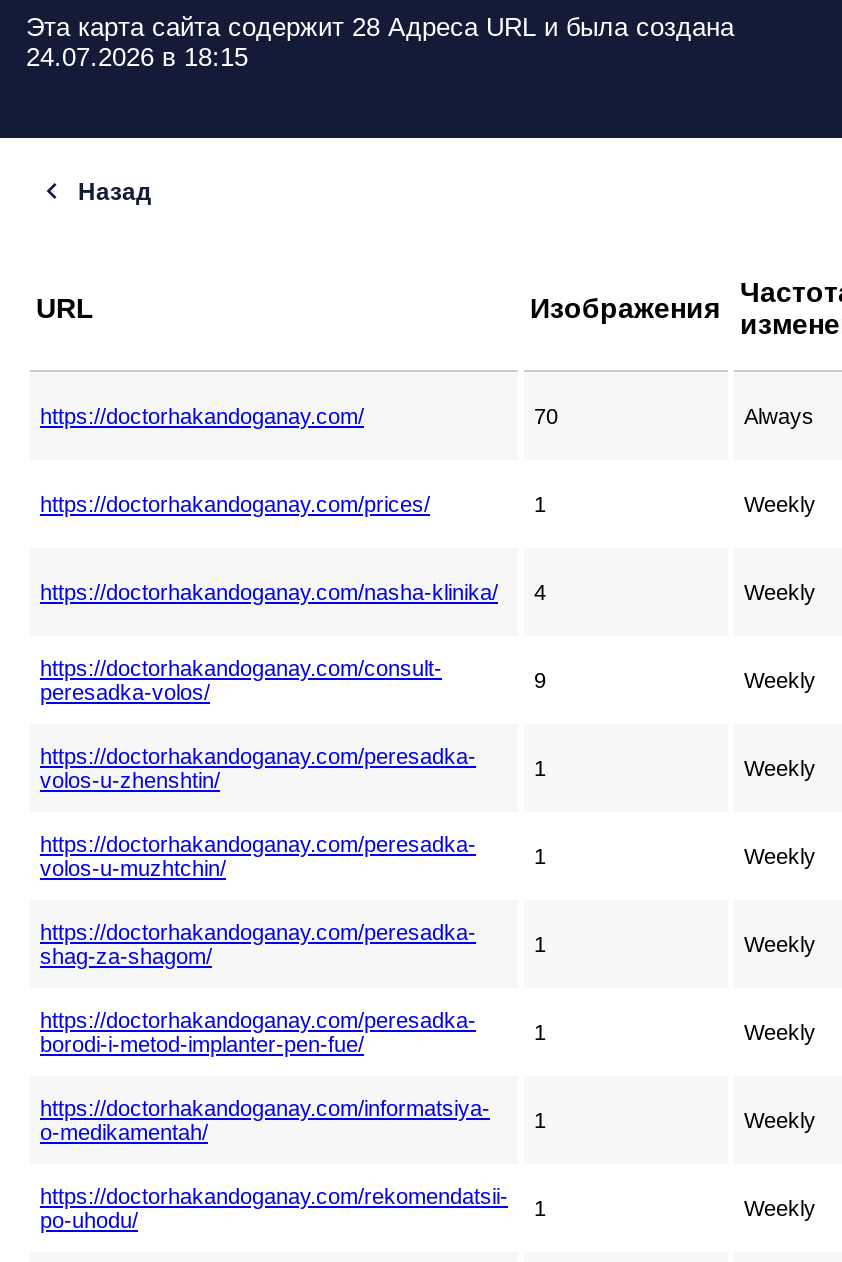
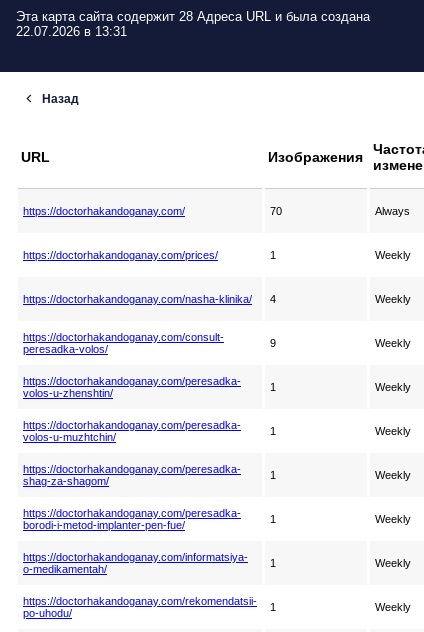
- 24.07.2026 в 18:15
+ 22.07.2026 в 13:31
